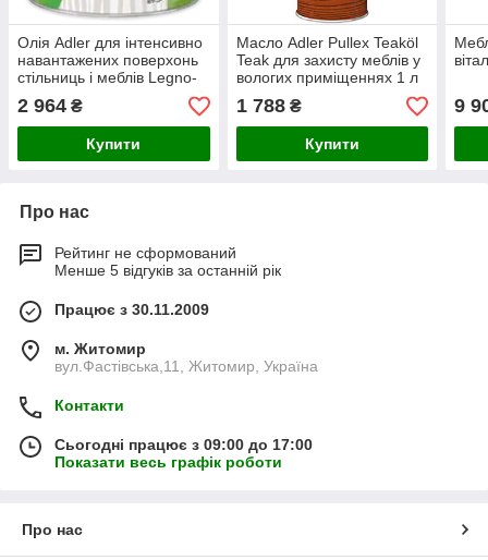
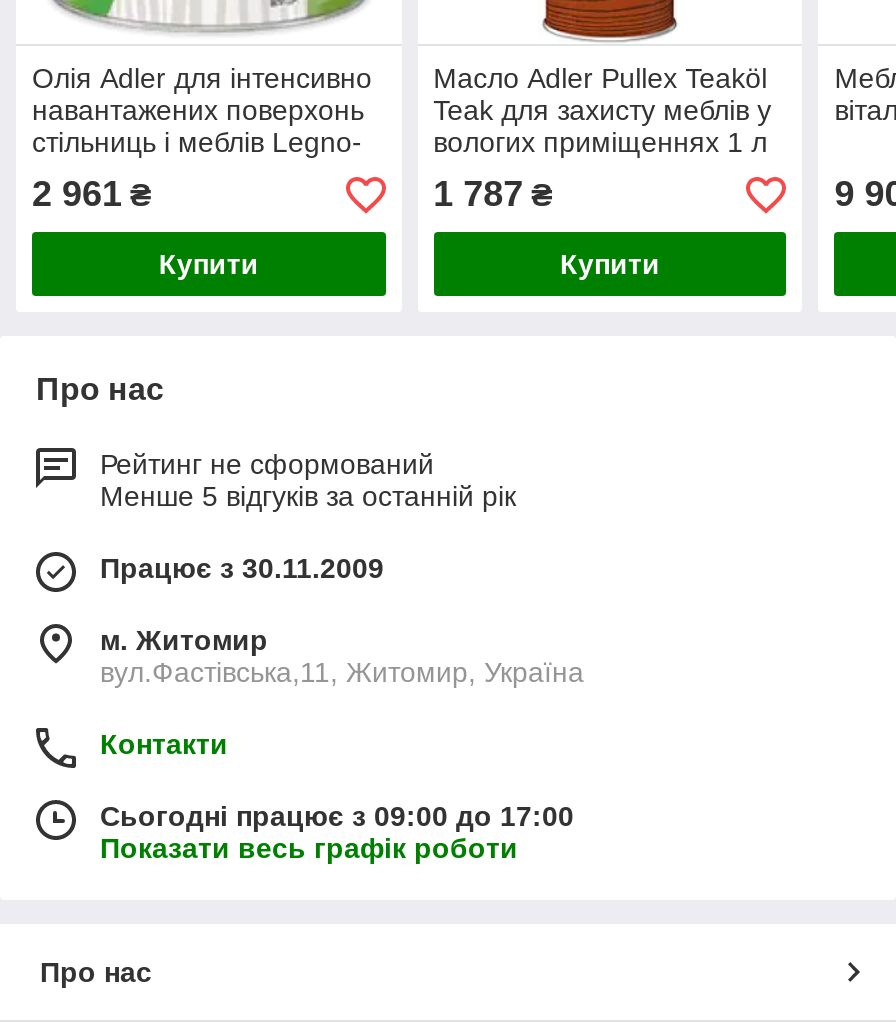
- 2 964 ₴
+ 2 961 ₴

- 1 788 ₴
+ 1 787 ₴
